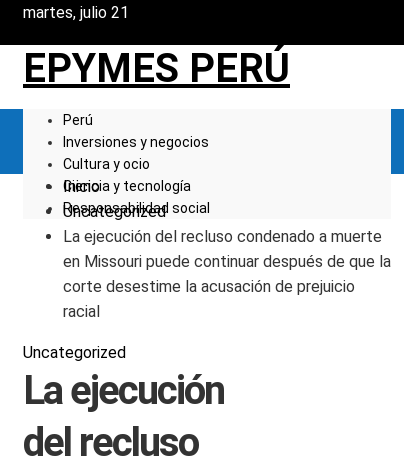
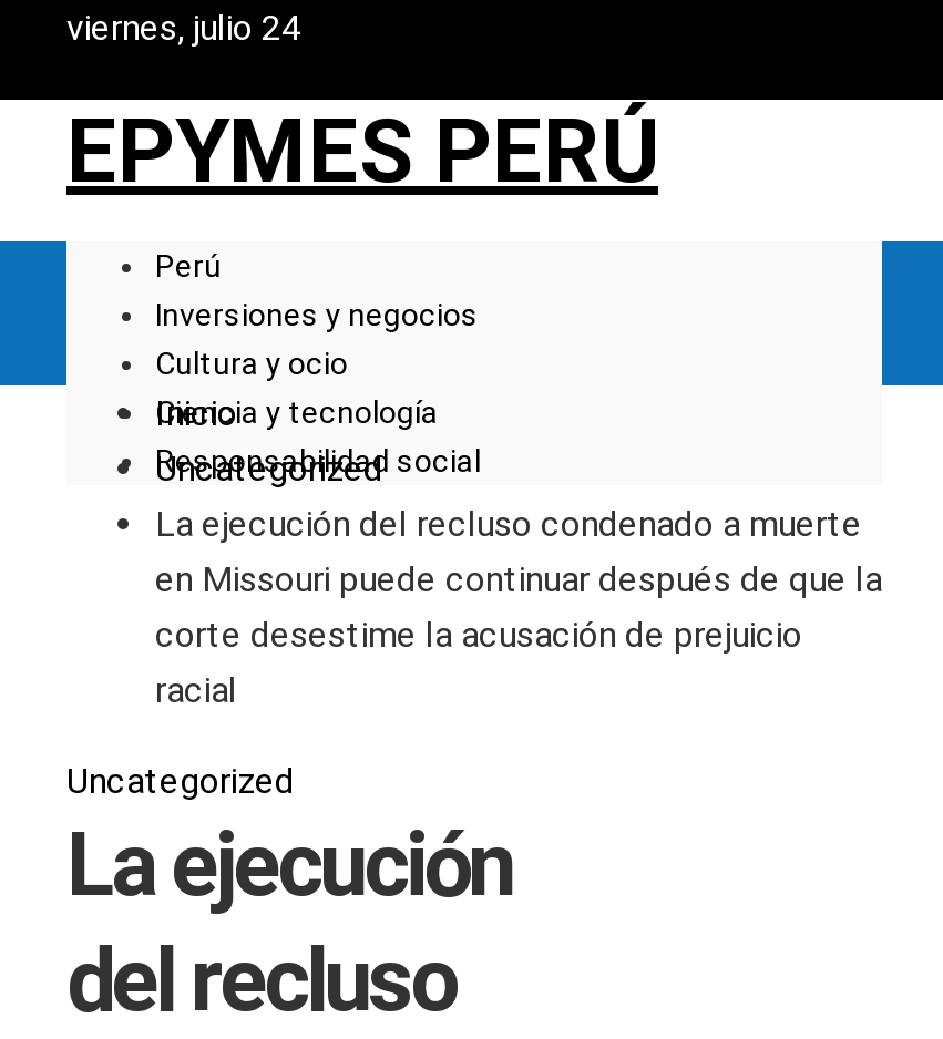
- martes, julio 21
+ viernes, julio 24
